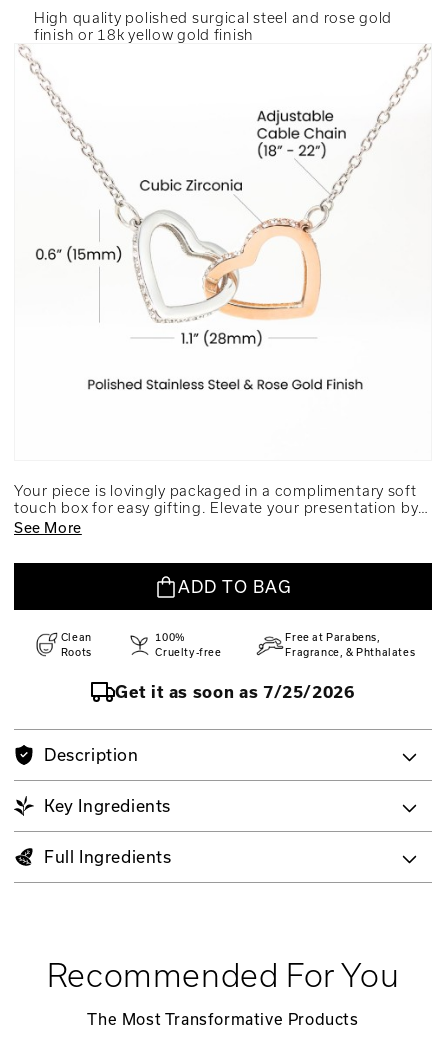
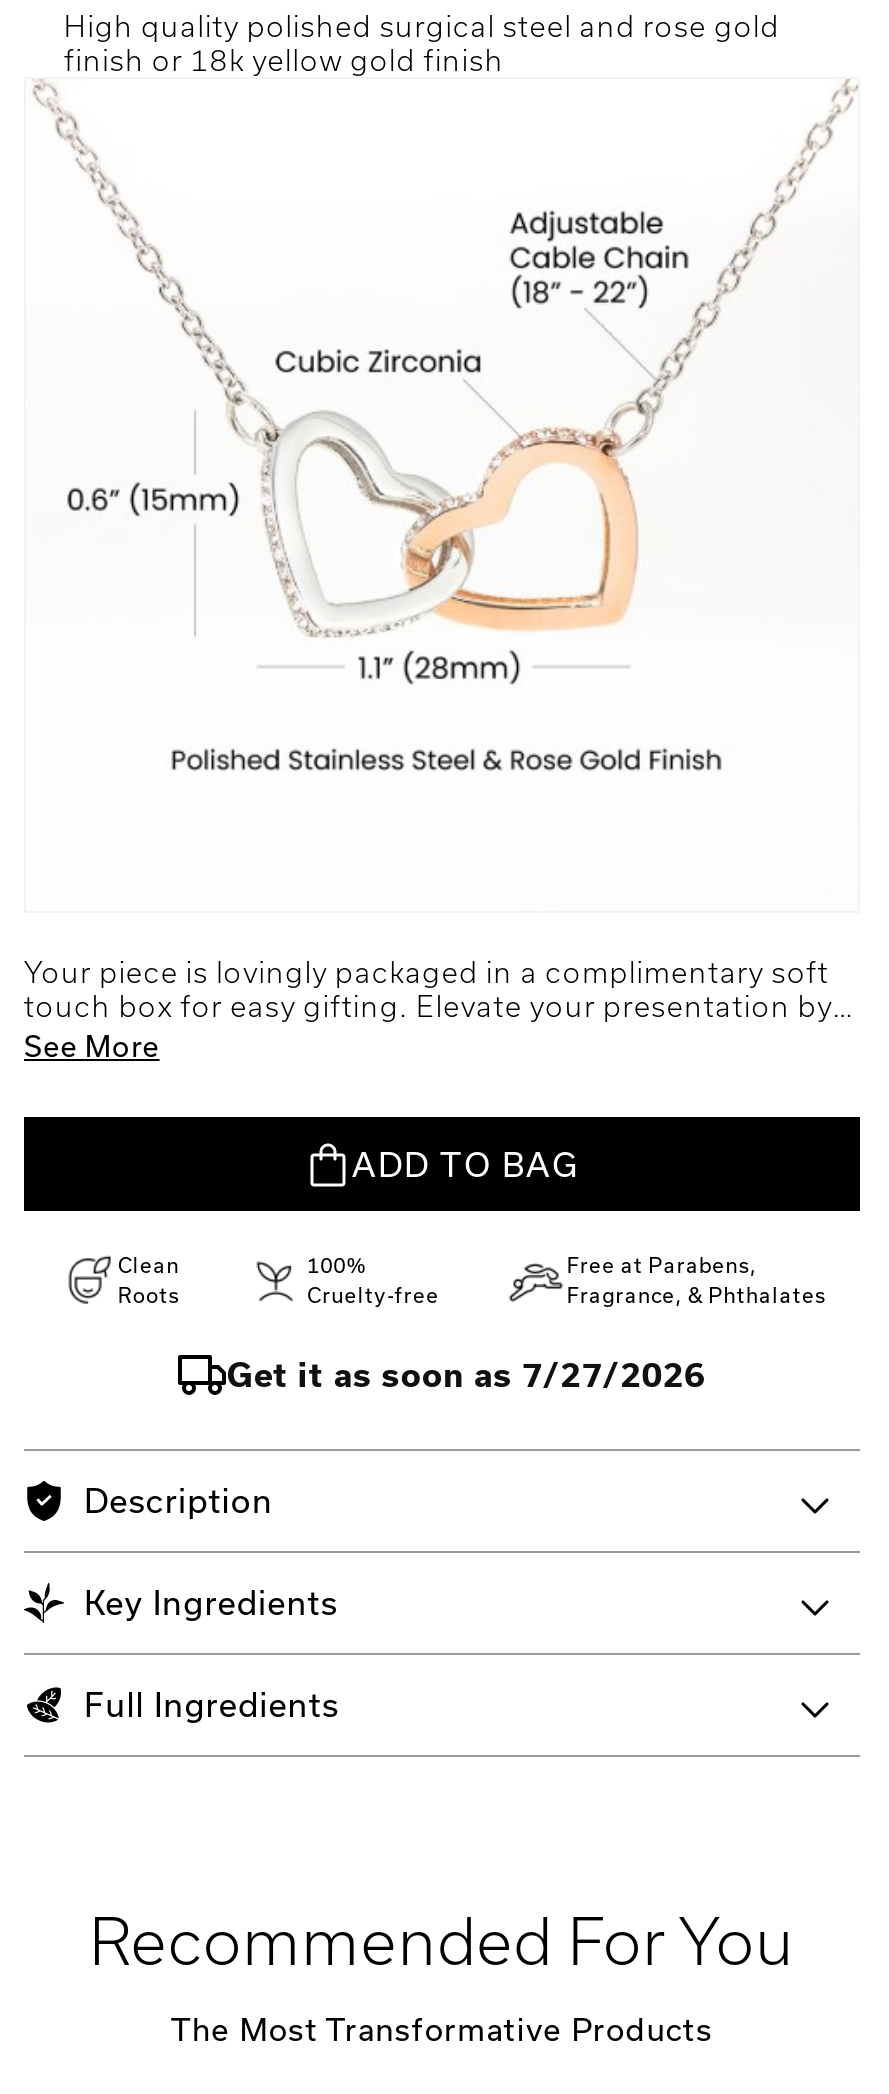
- Get it as soon as 7/25/2026
+ Get it as soon as 7/27/2026
